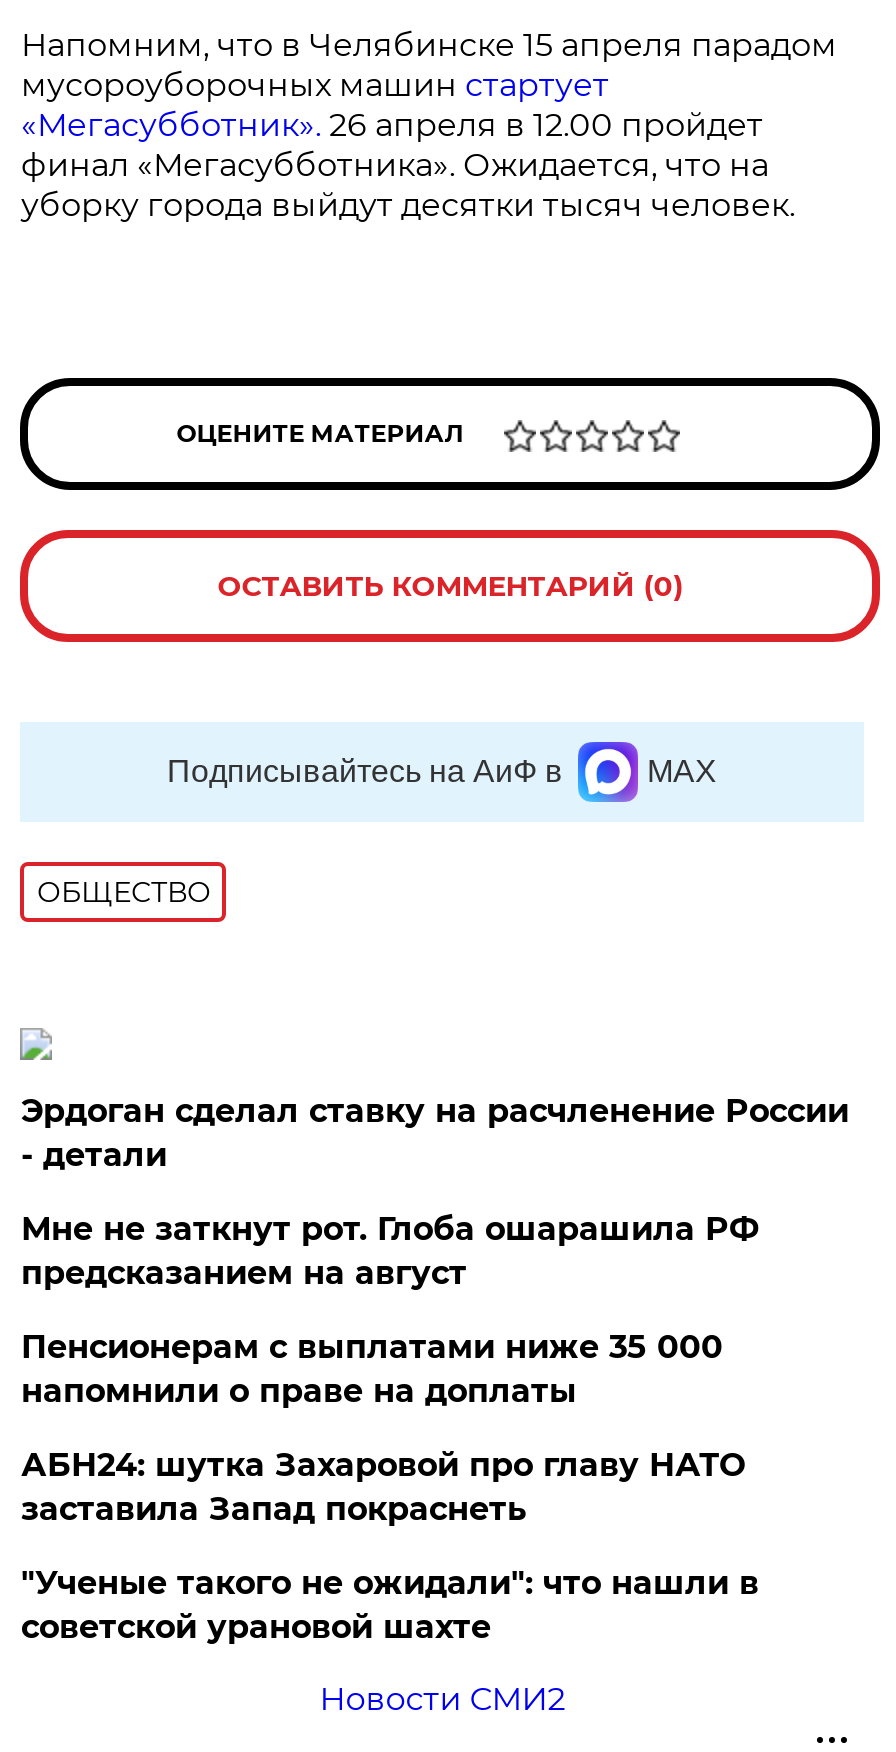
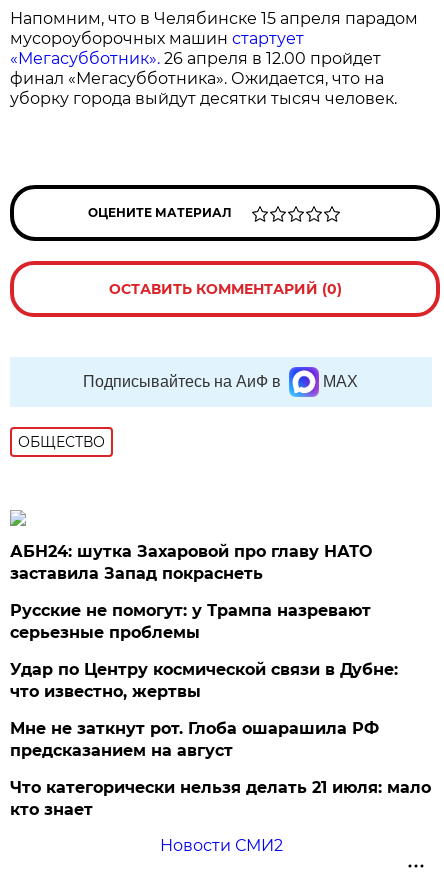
- Эрдоган сделал ставку на расчленение России
- - детали
- Пенсионерам с выплатами ниже 35 000
- напомнили о праве на доплаты

moved down: Мне не заткнут рот. Глоба ошарашила РФ | предсказанием на август

moved up: АБН24: шутка Захаровой про главу НАТО | заставила Запад покраснеть

- "Ученые такого не ожидали": что нашли в
- советской урановой шахте
+ Русские не помогут: у Трампа назревают
+ серьезные проблемы
+ Удар по Центру космической связи в Дубне:
+ что известно, жертвы
+ Что категорически нельзя делать 21 июля: мало
+ кто знает
